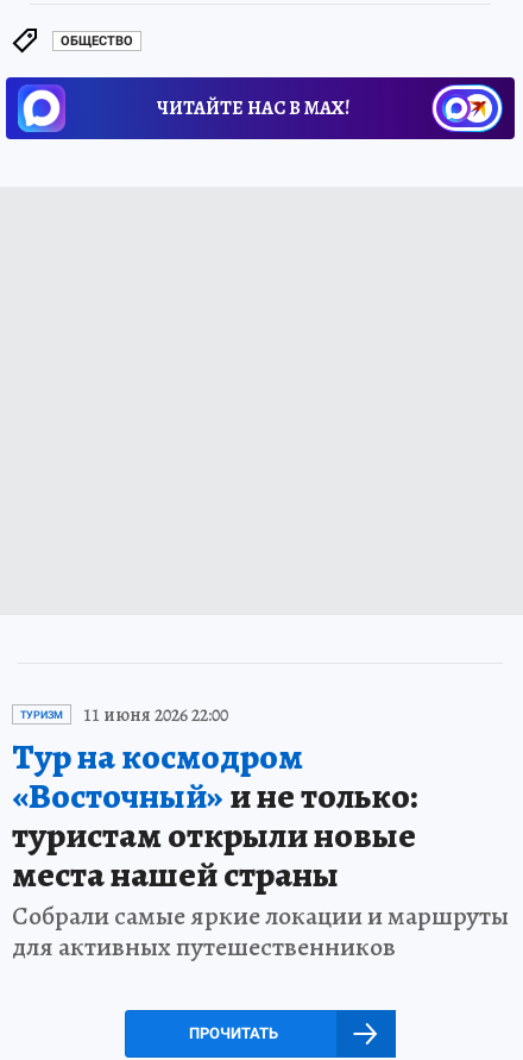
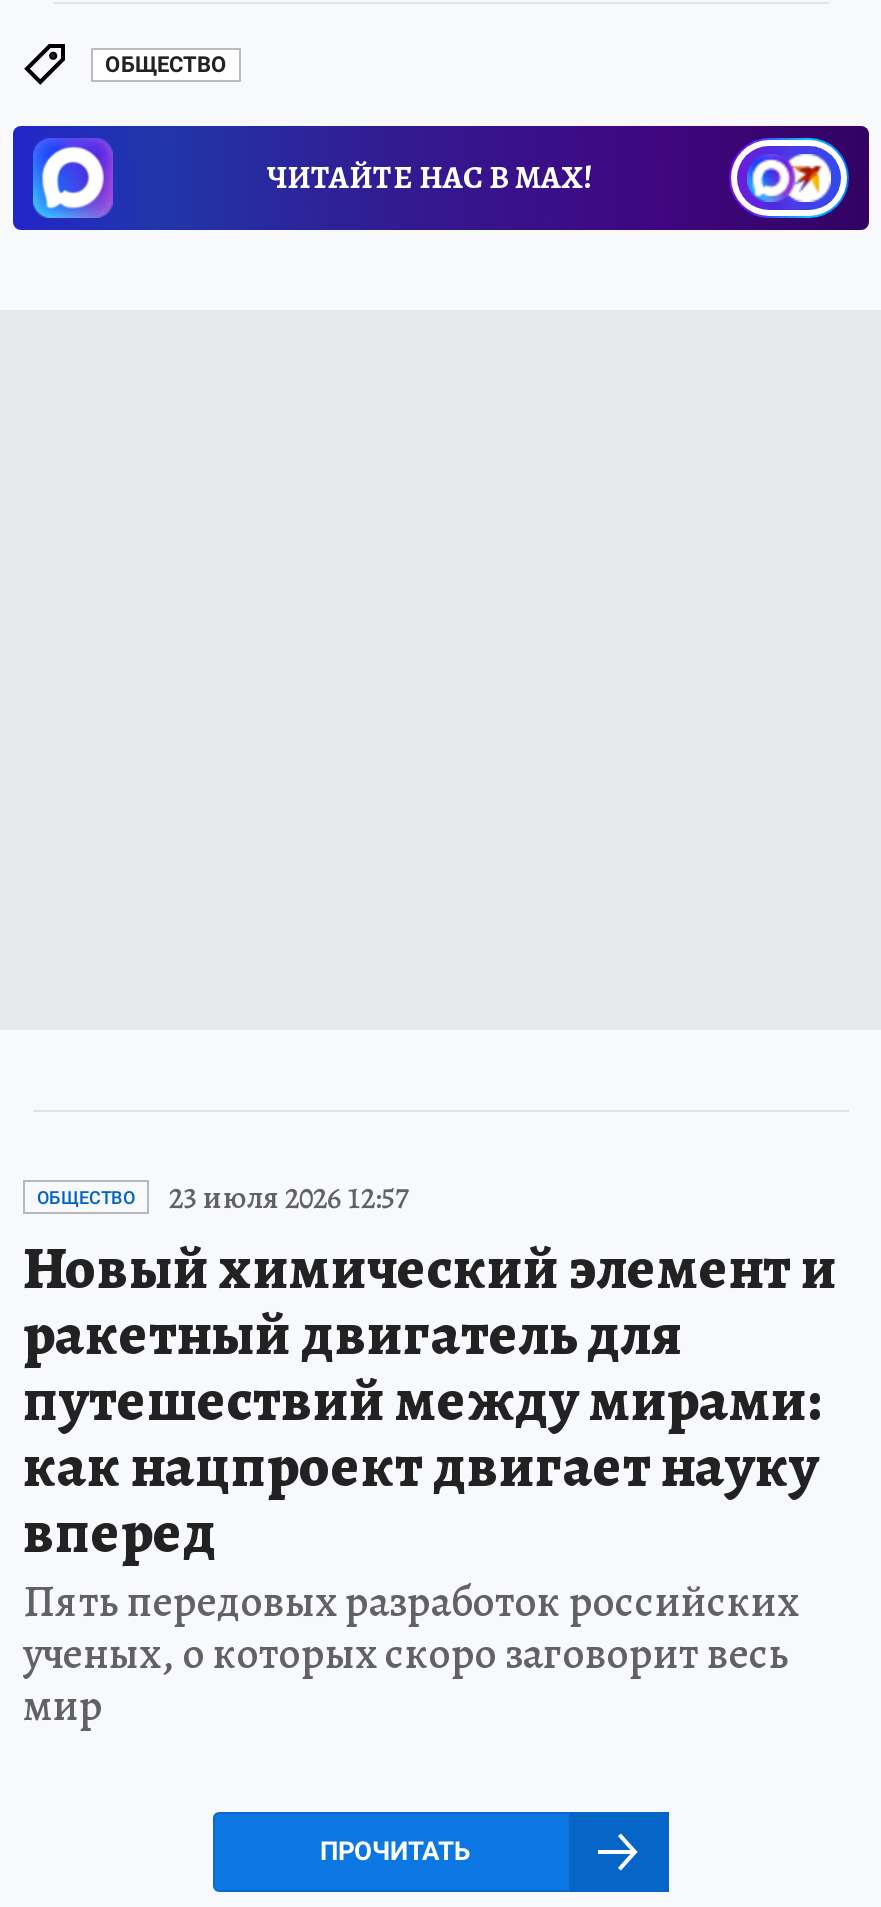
- ТУРИЗМ
- 11 июня 2026 22:00
- Тур на космодром
- «Восточный»и не только:
- туристам открыли новые
- места нашей страны
- Собрали самые яркие локации и маршруты
- для активных путешественников
+ ОБЩЕСТВО
+ 23 июля 2026 12:57
+ Новый химический элемент и
+ ракетный двигатель для
+ путешествий между мирами:
+ как нацпроект двигает науку
+ вперед
+ Пять передовых разработок российских
+ ученых, о которых скоро заговорит весь
+ мир
